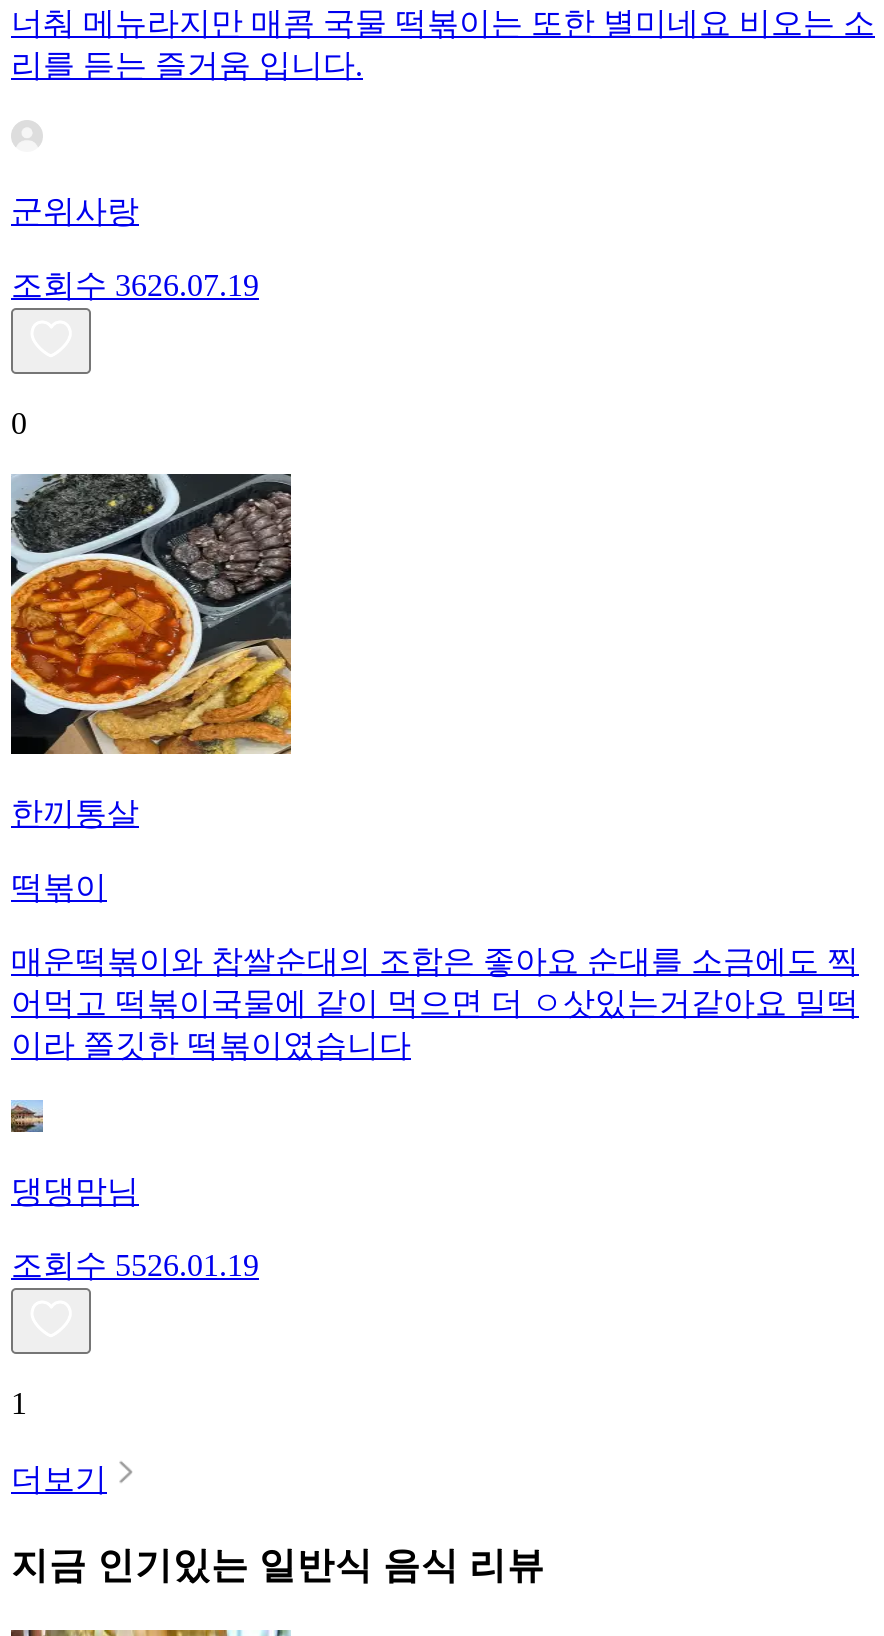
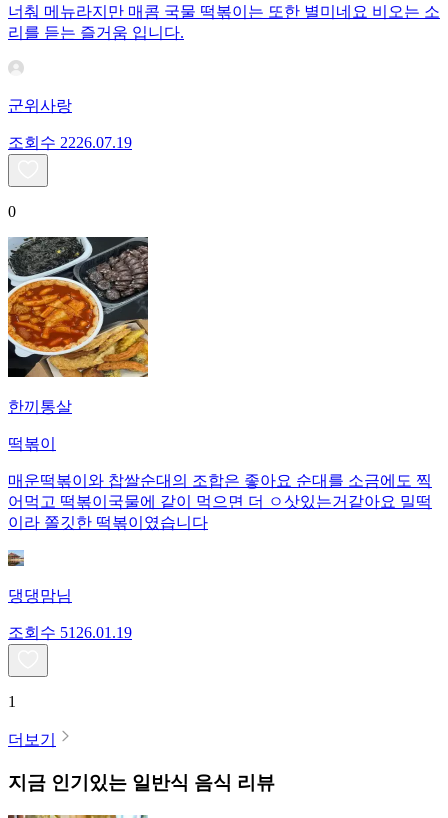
- 조회수 3626.07.19
+ 조회수 2226.07.19

- 조회수 5526.01.19
+ 조회수 5126.01.19
